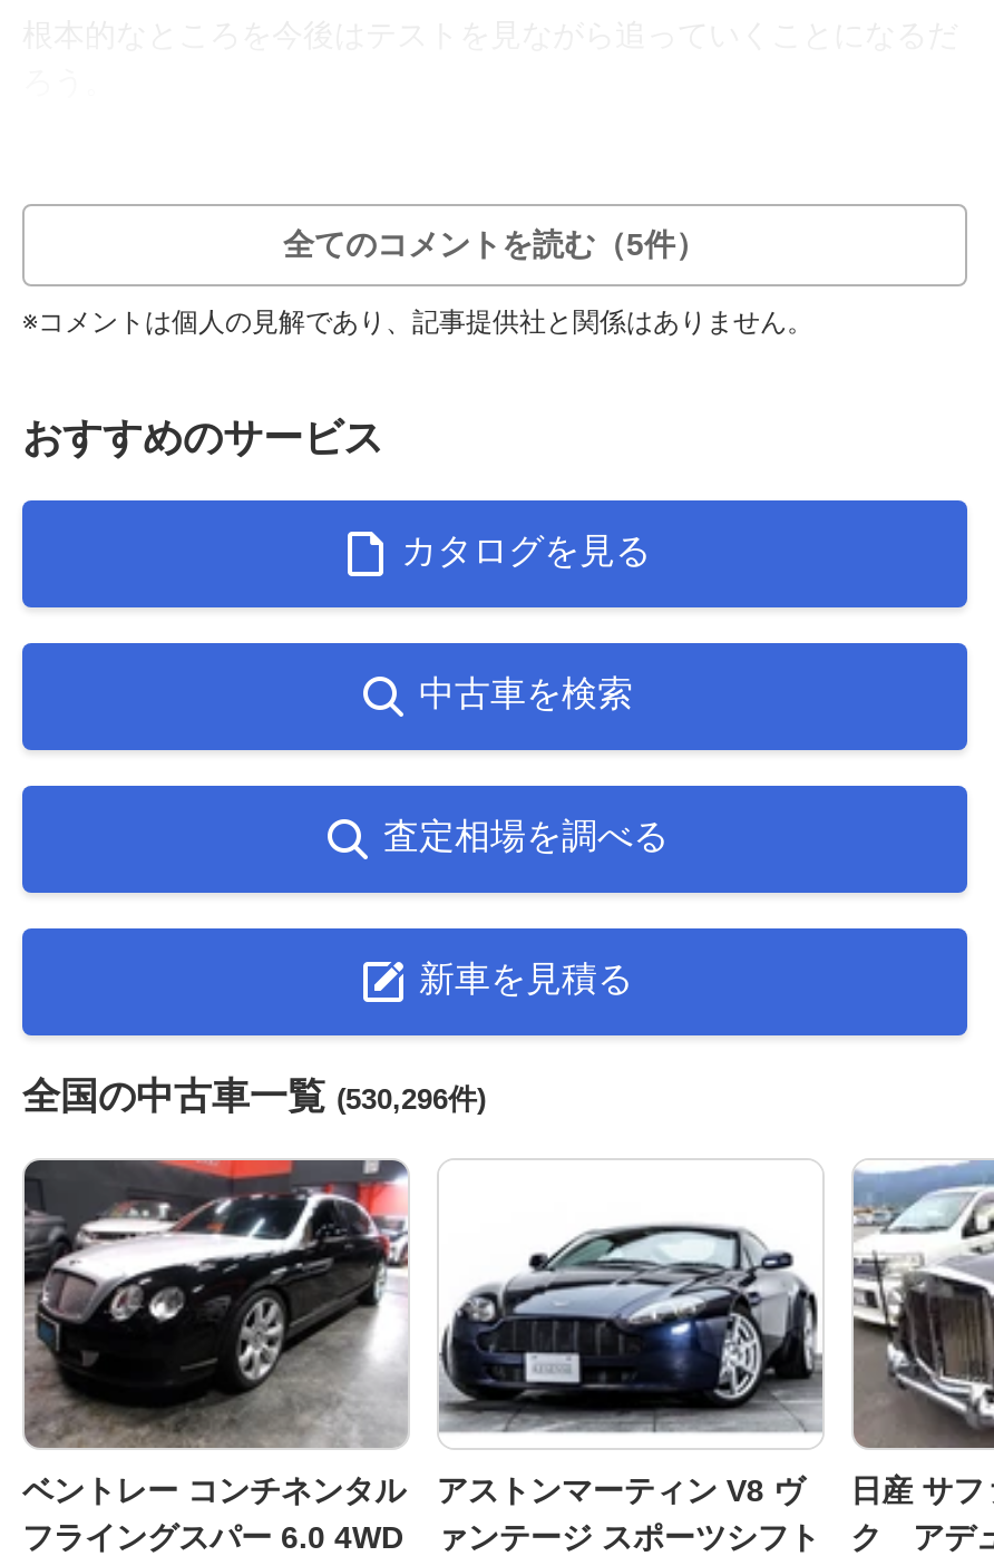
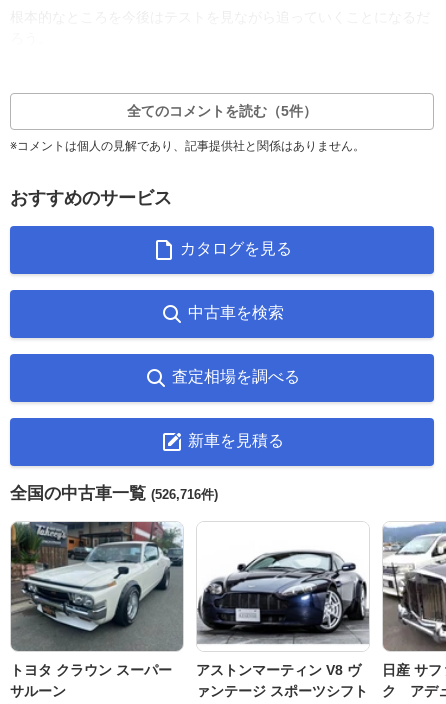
- 全国の中古車一覧(530,296件)
+ 全国の中古車一覧(526,716件)

- [image]
- ベントレー コンチネンタル
- フライングスパー 6.0 4WD
+ [image]
+ トヨタ クラウン スーパー
+ サルーン
